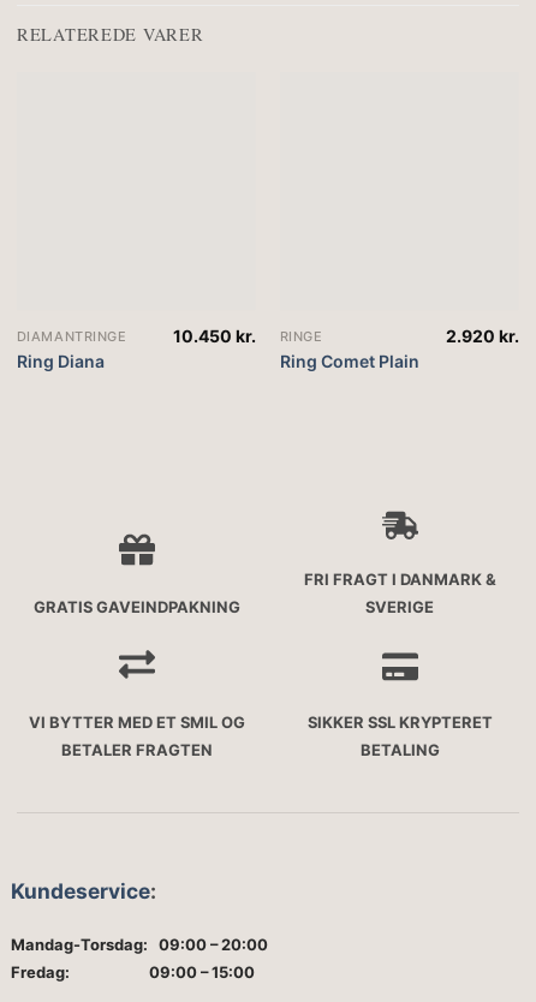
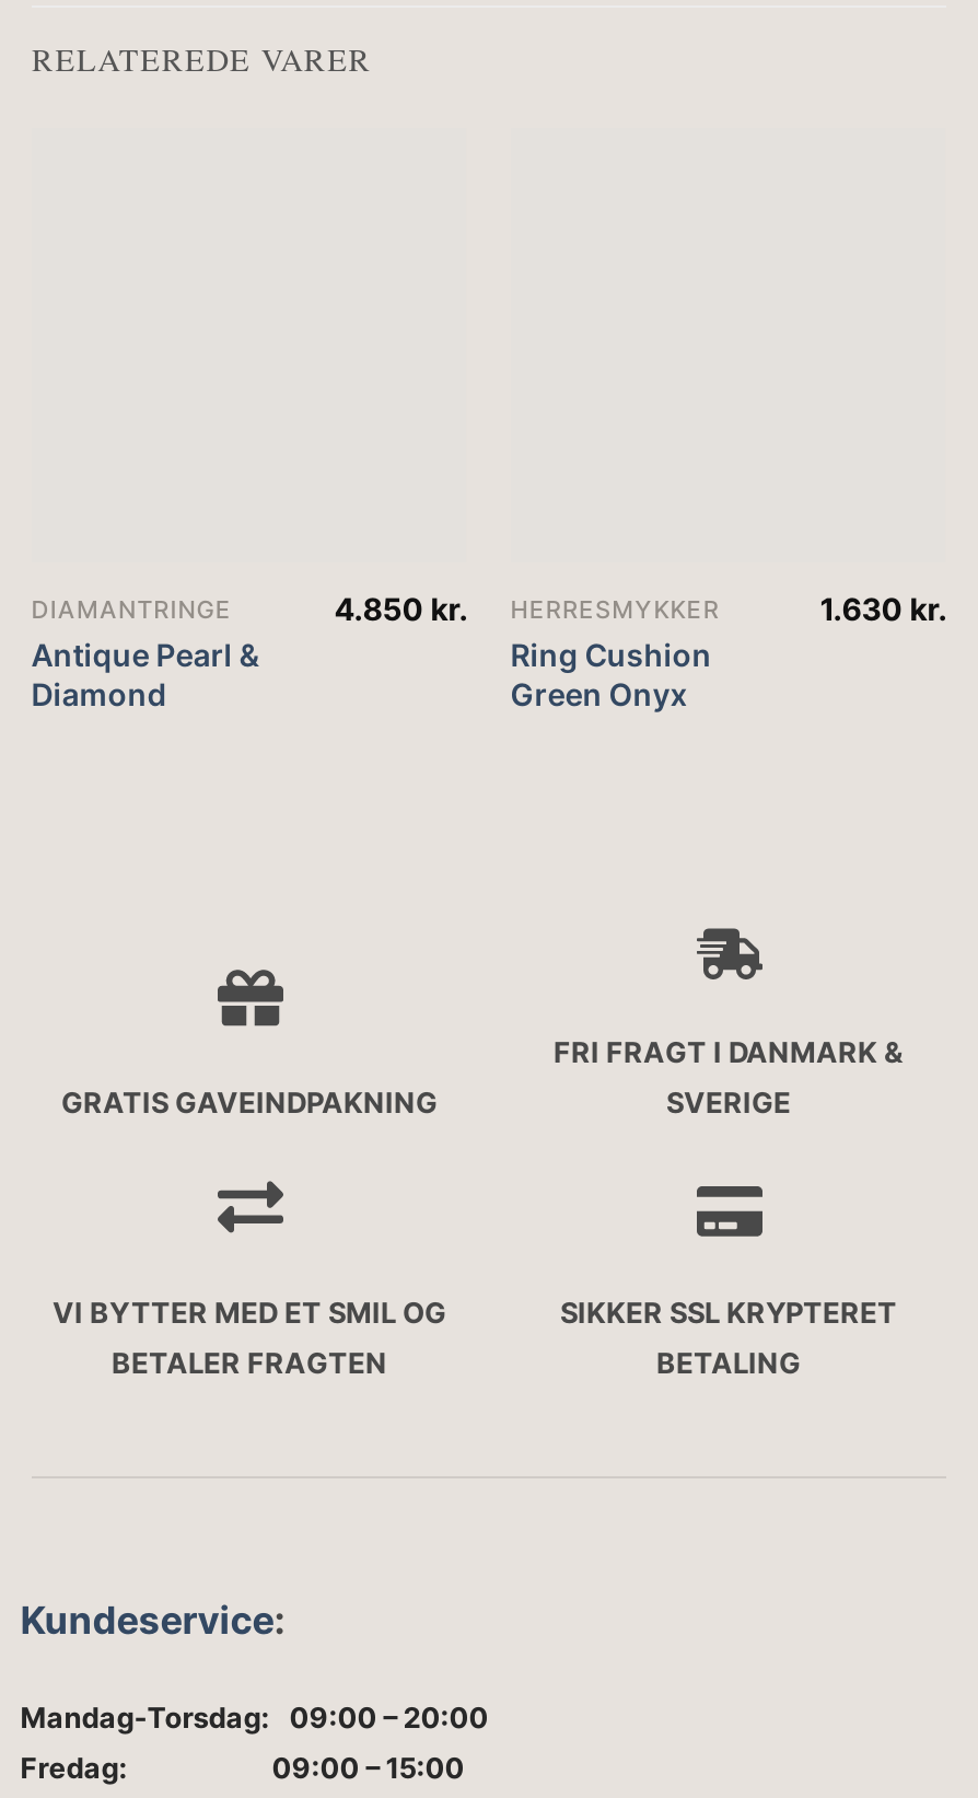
- 10.450 kr.
- RINGE
- Ring Comet Plain
+ 4.850 kr.
+ HERRESMYKKER
+ Ring Cushion
+ Green Onyx

- 2.920 kr.
+ 1.630 kr.

- Ring Diana
+ Antique Pearl &
+ Diamond
